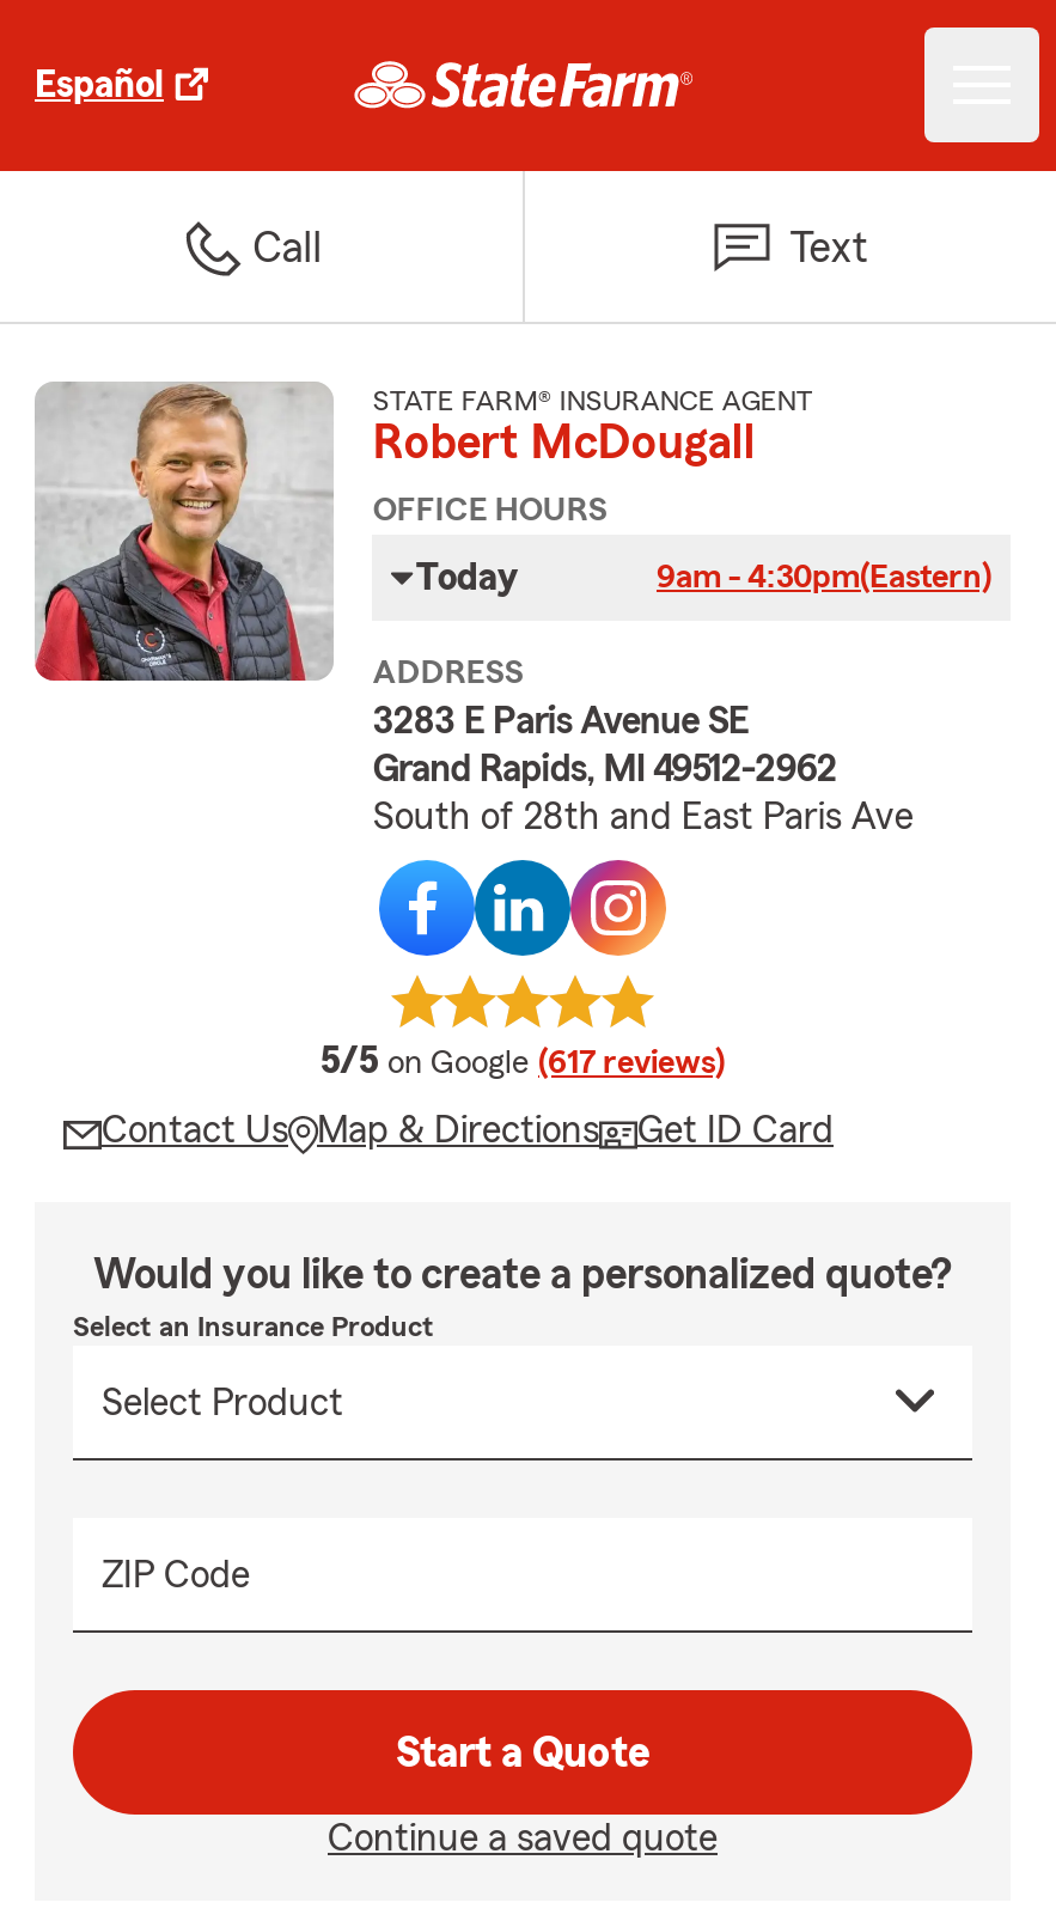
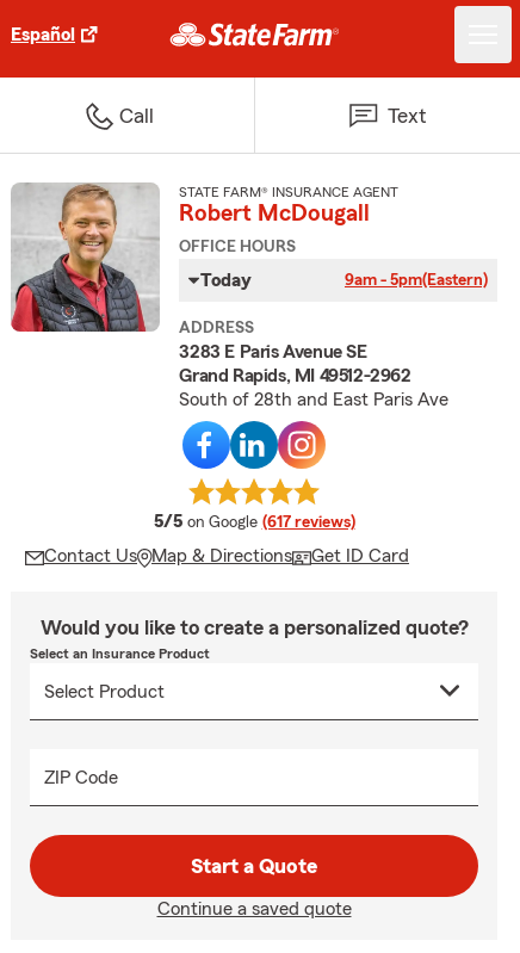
- 9am - 4:30pm(Eastern)
+ 9am - 5pm(Eastern)
